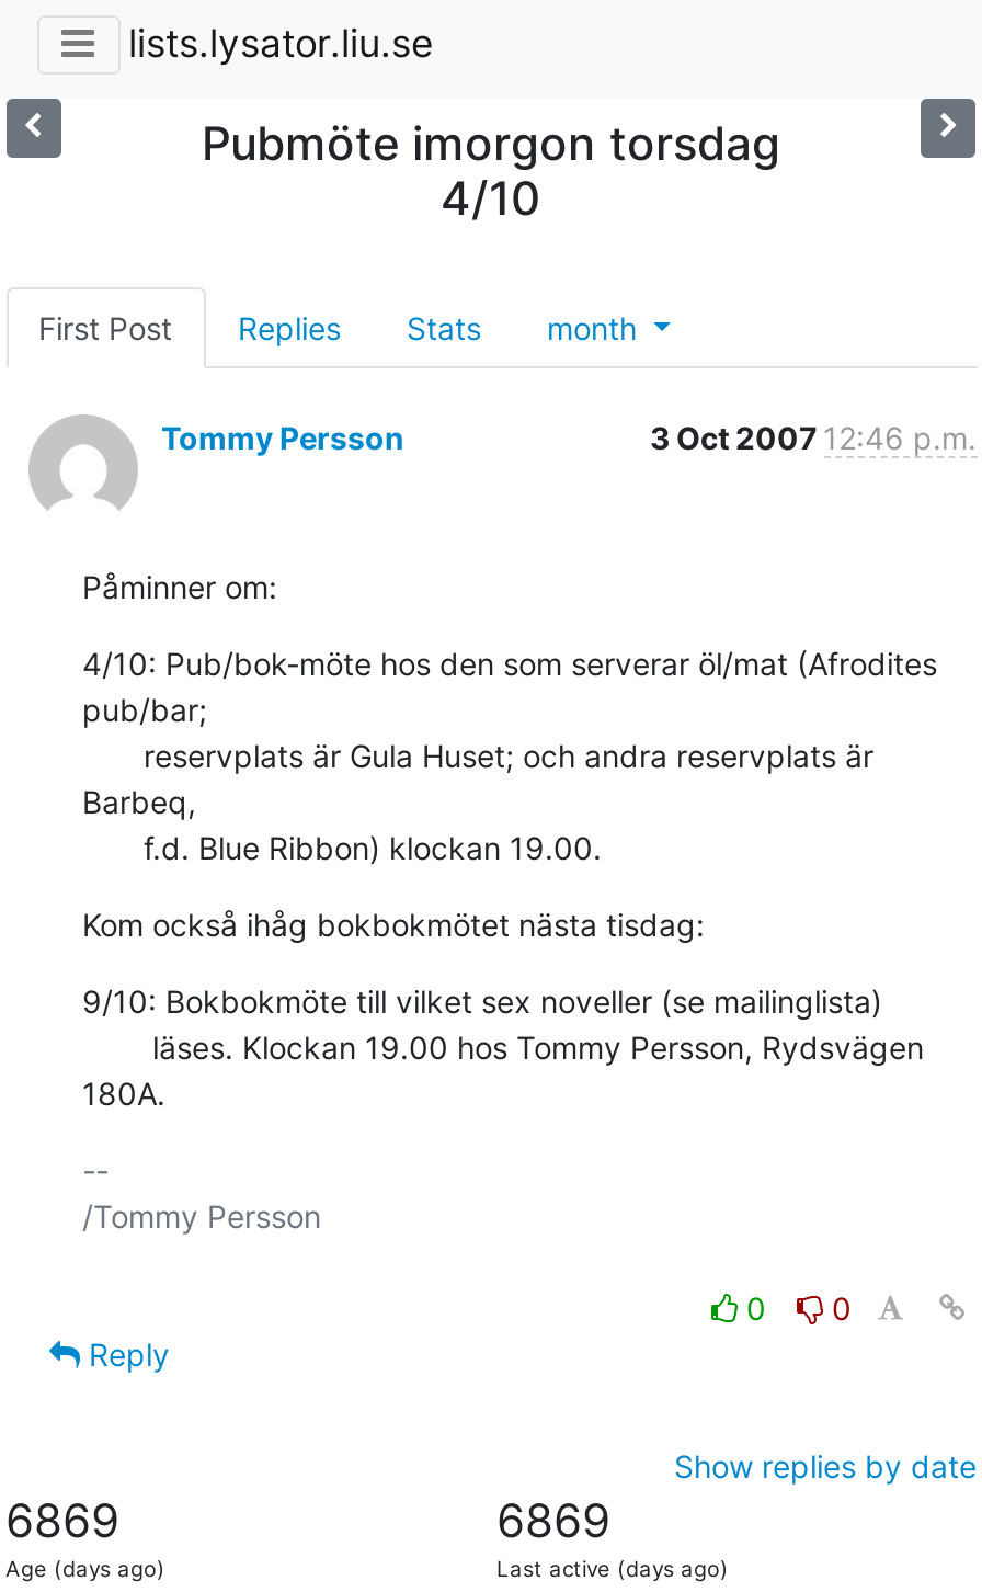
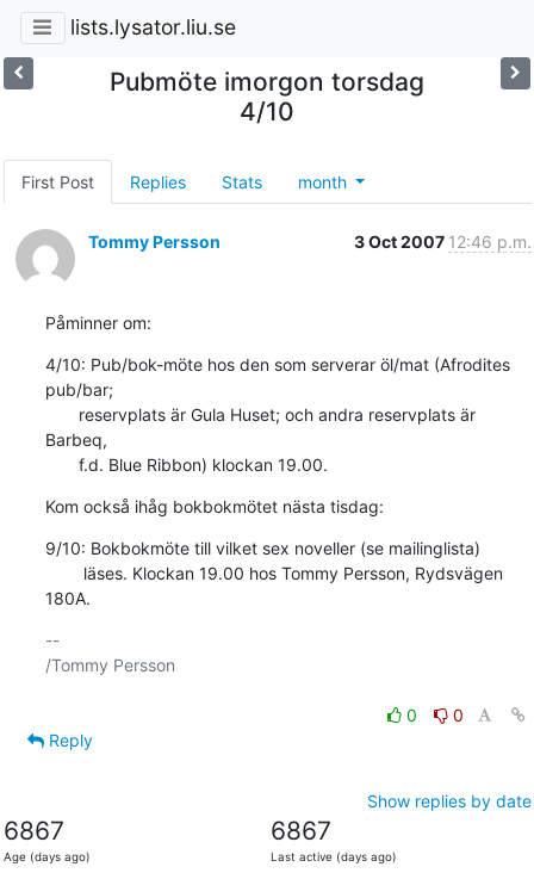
- 6869
+ 6867

- 6869
+ 6867
